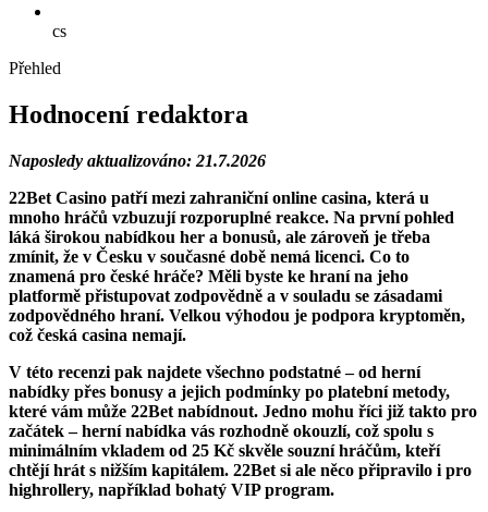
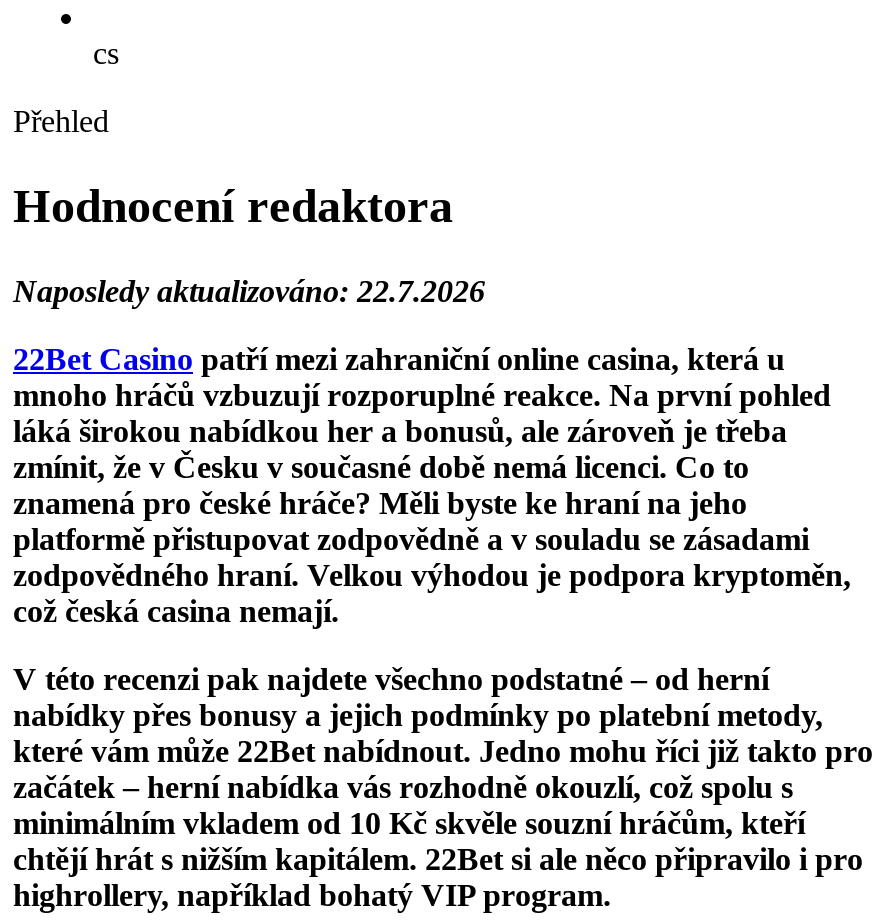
- Naposledy aktualizováno: 21.7.2026
+ Naposledy aktualizováno: 22.7.2026

- minimálním vkladem od 25 Kč skvěle souzní hráčům, kteří
+ minimálním vkladem od 10 Kč skvěle souzní hráčům, kteří
